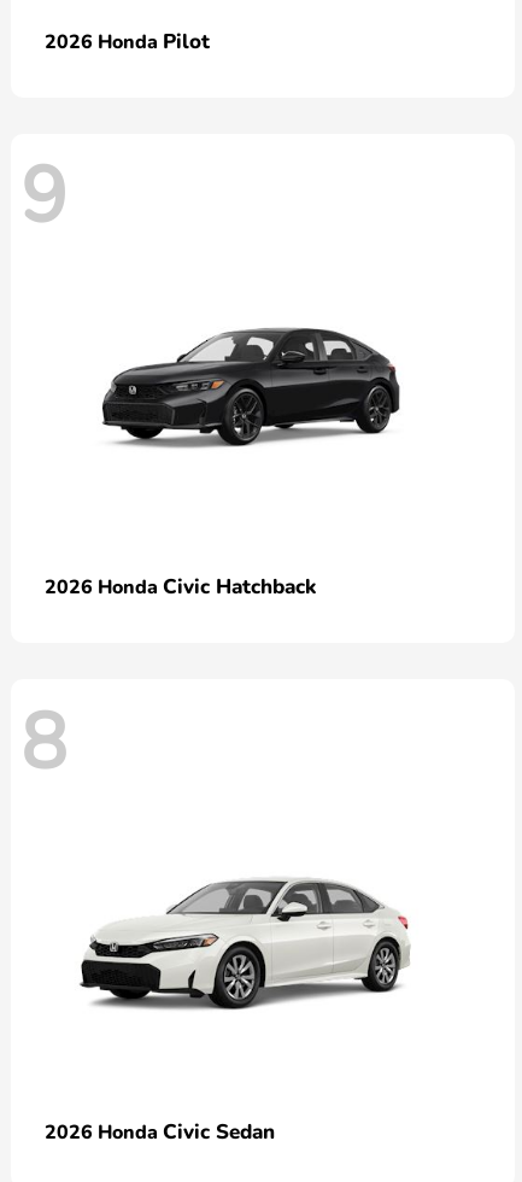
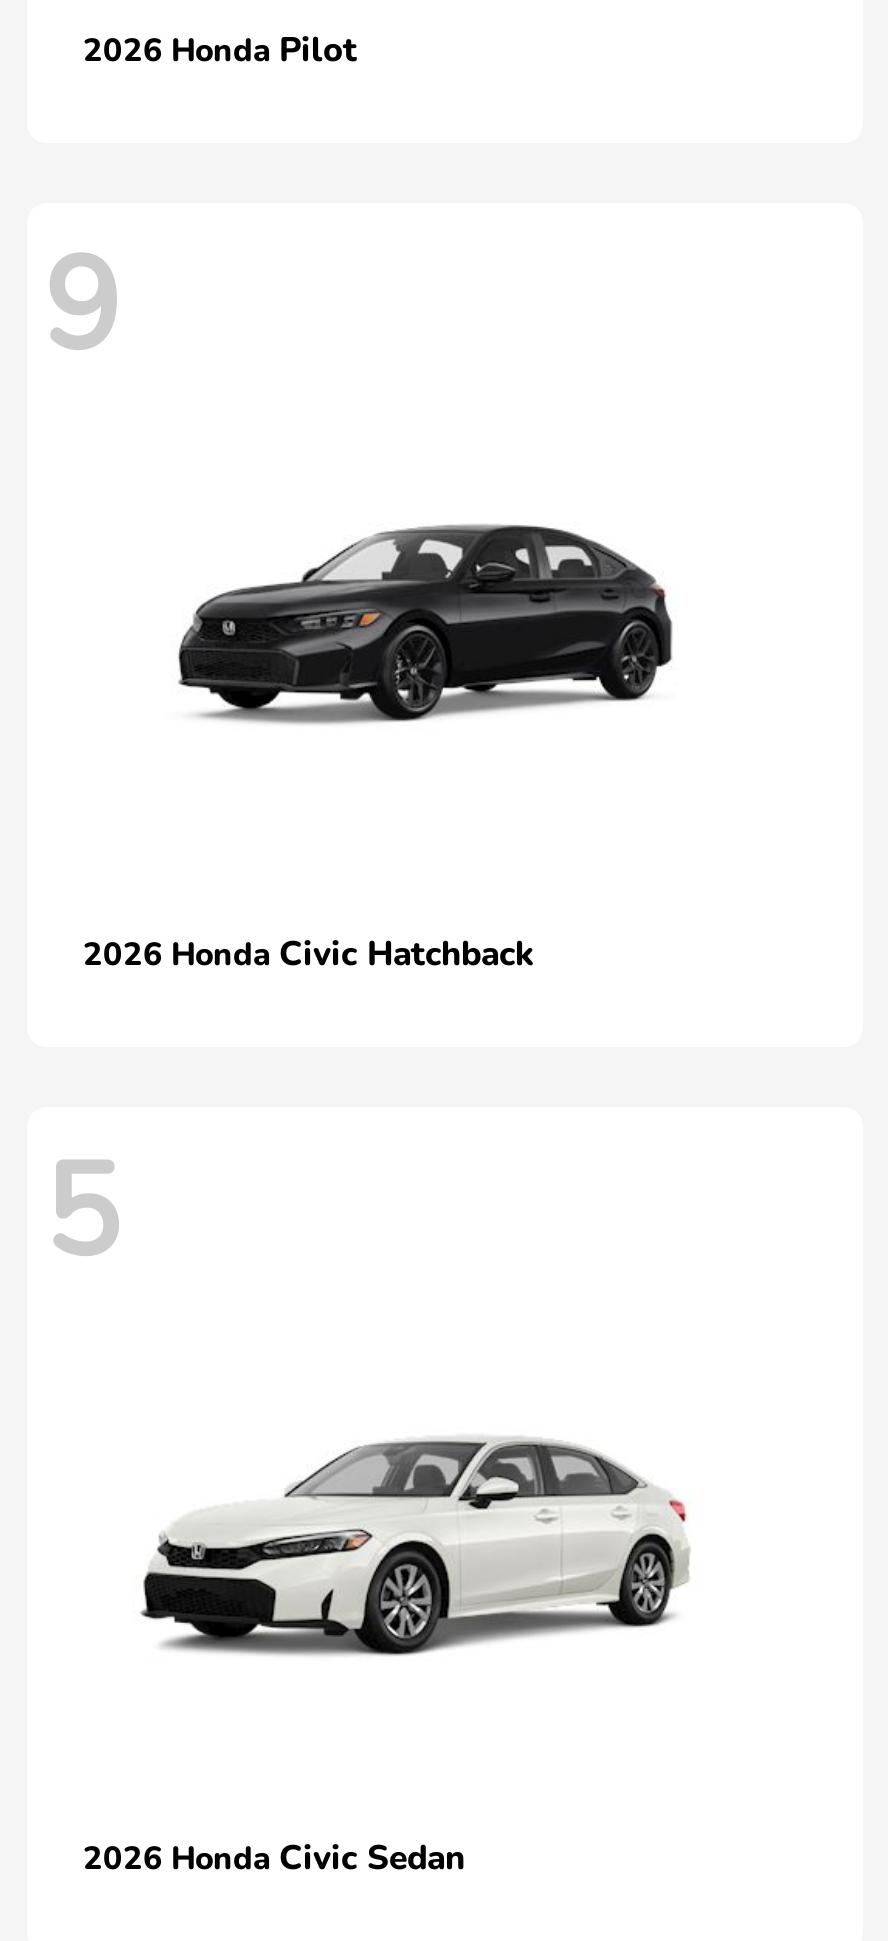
- 8
+ 5
